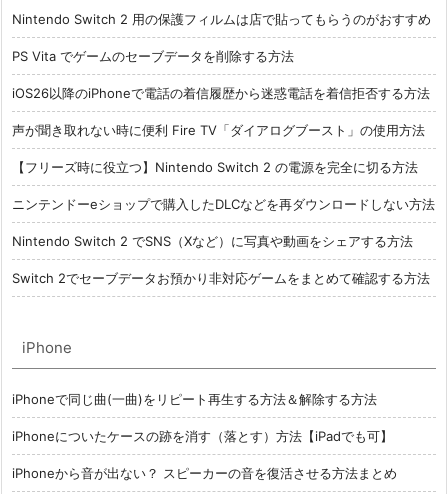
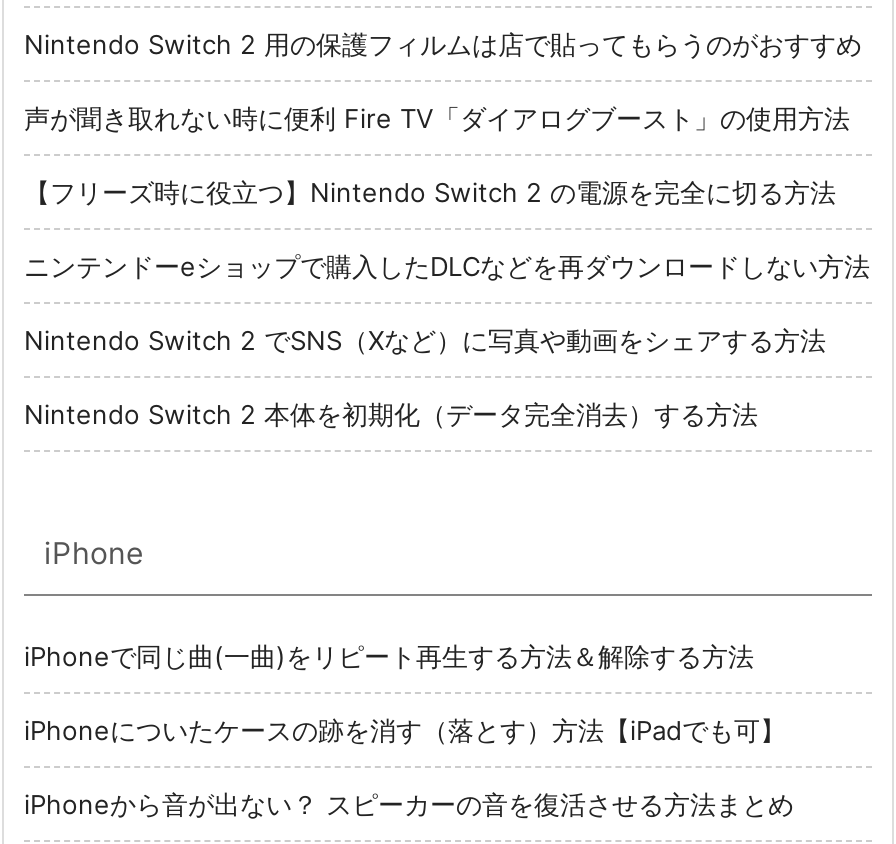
- PS Vita でゲームのセーブデータを削除する方法
- iOS26以降のiPhoneで電話の着信履歴から迷惑電話を着信拒否する方法

- Switch 2でセーブデータお預かり非対応ゲームをまとめて確認する方法
+ Nintendo Switch 2 本体を初期化（データ完全消去）する方法
